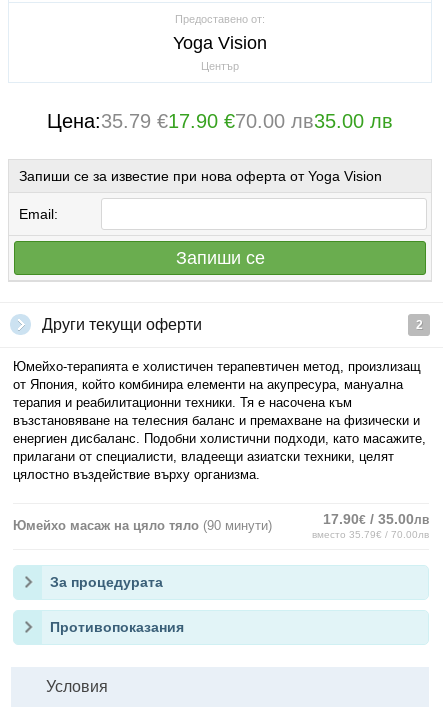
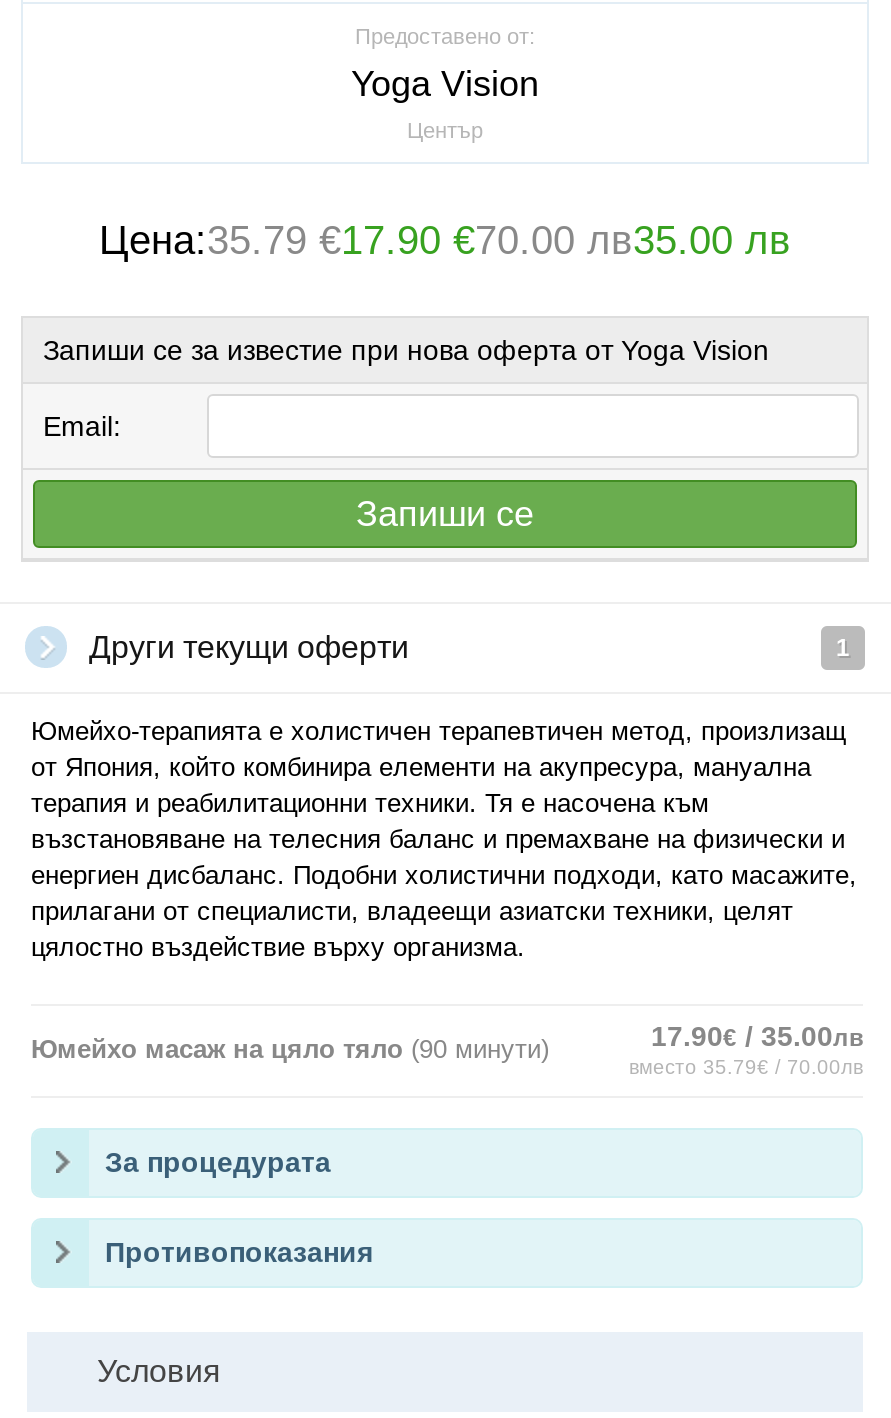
- 2
+ 1
